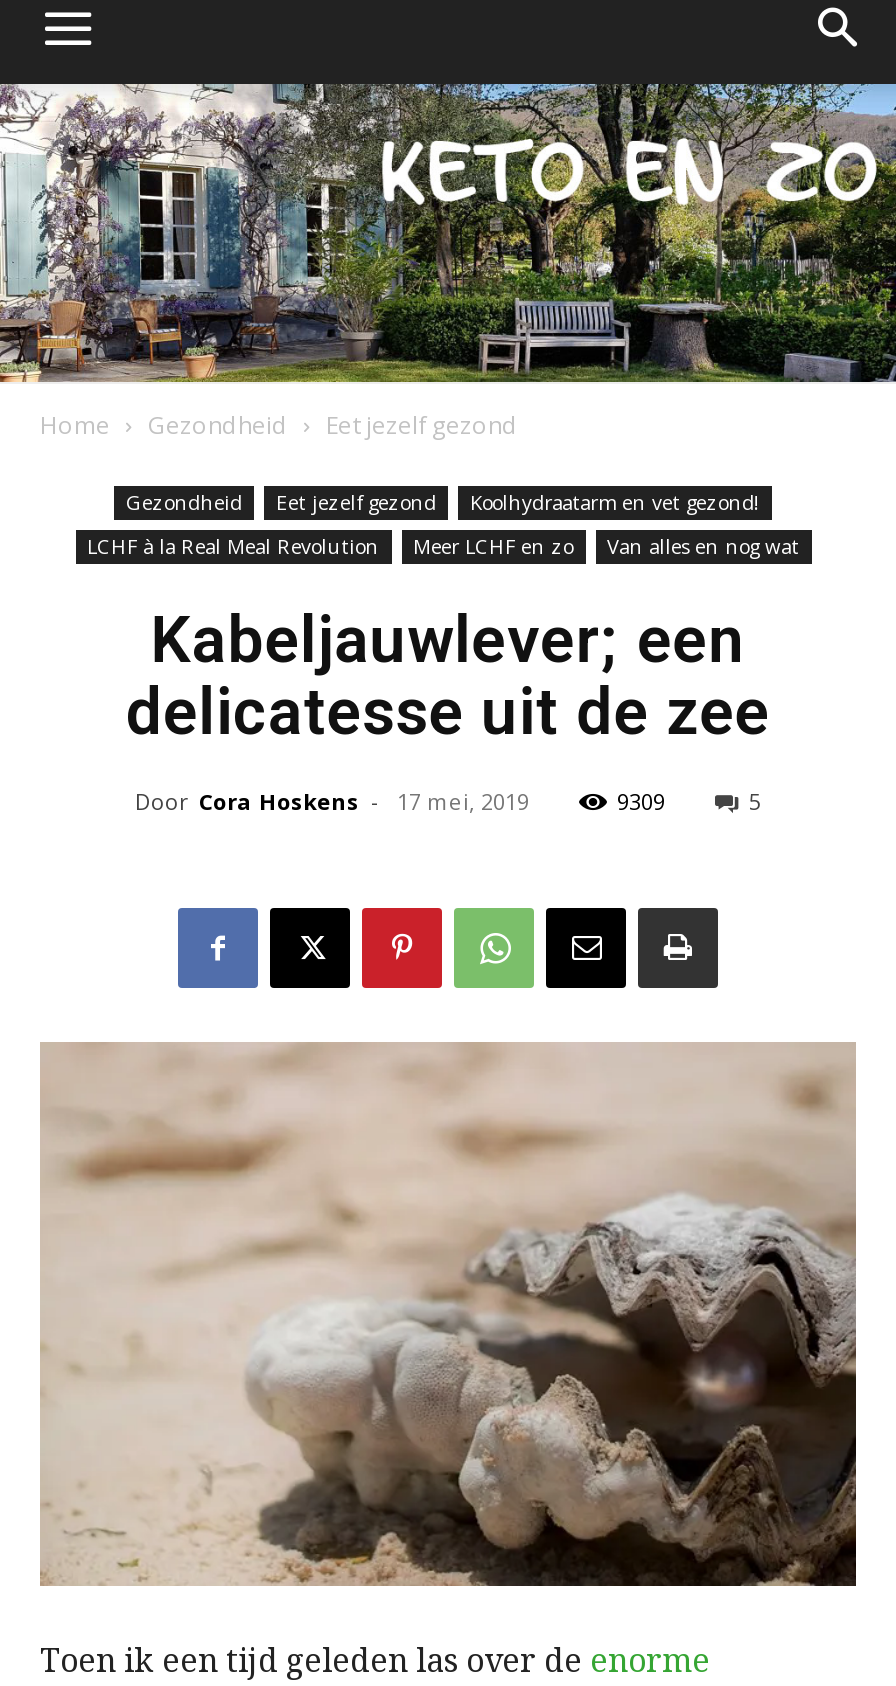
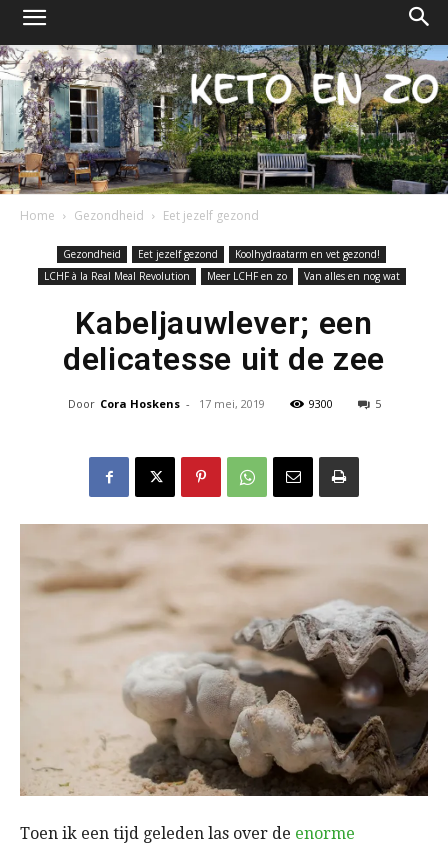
- 9309
+ 9300
